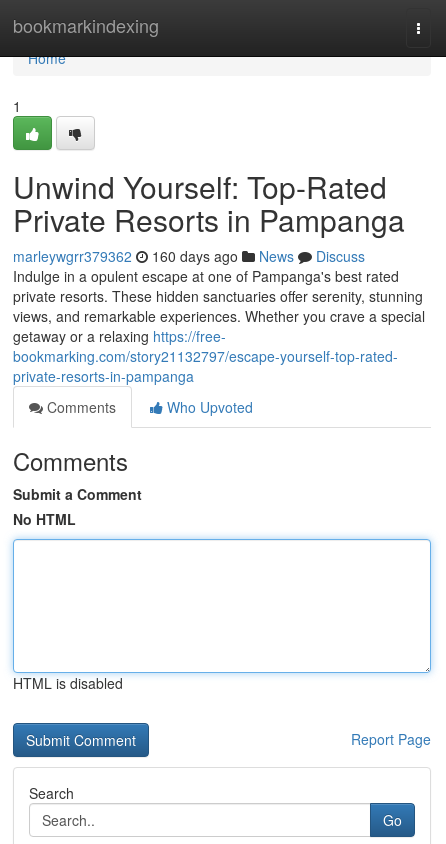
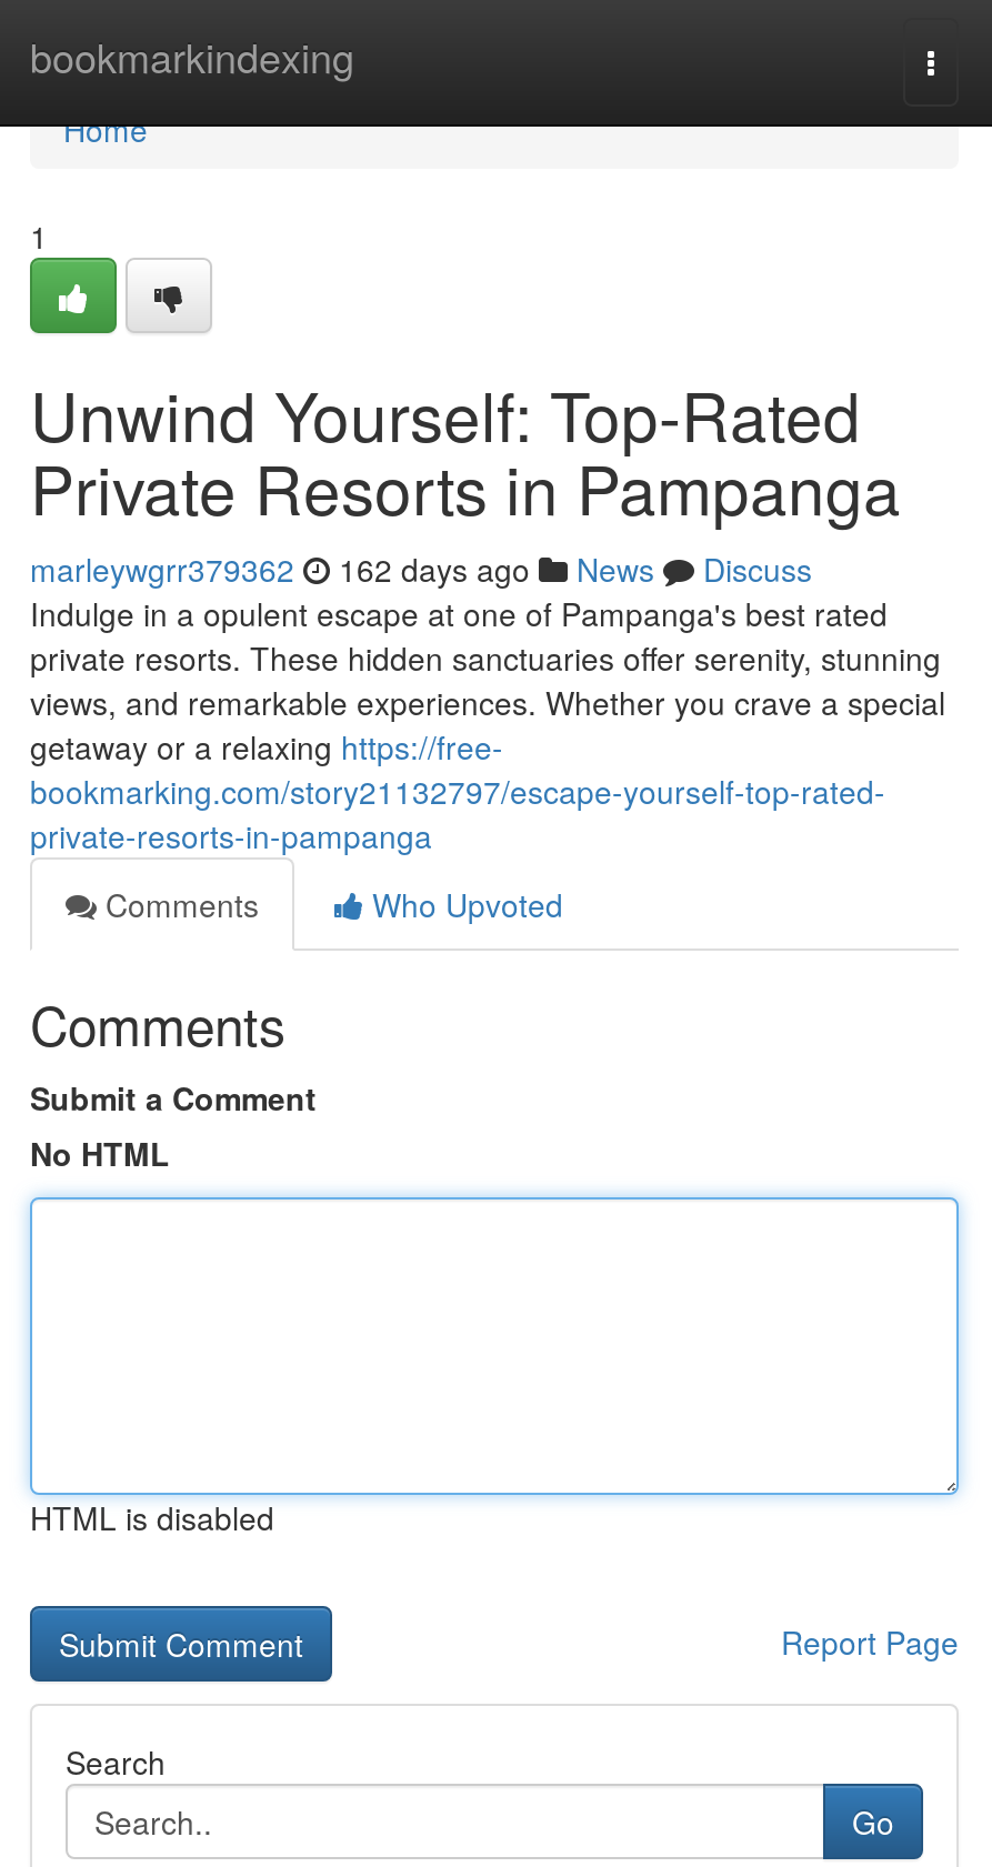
- marleywgrr379362 160 days ago News Discuss
+ marleywgrr379362 162 days ago News Discuss
